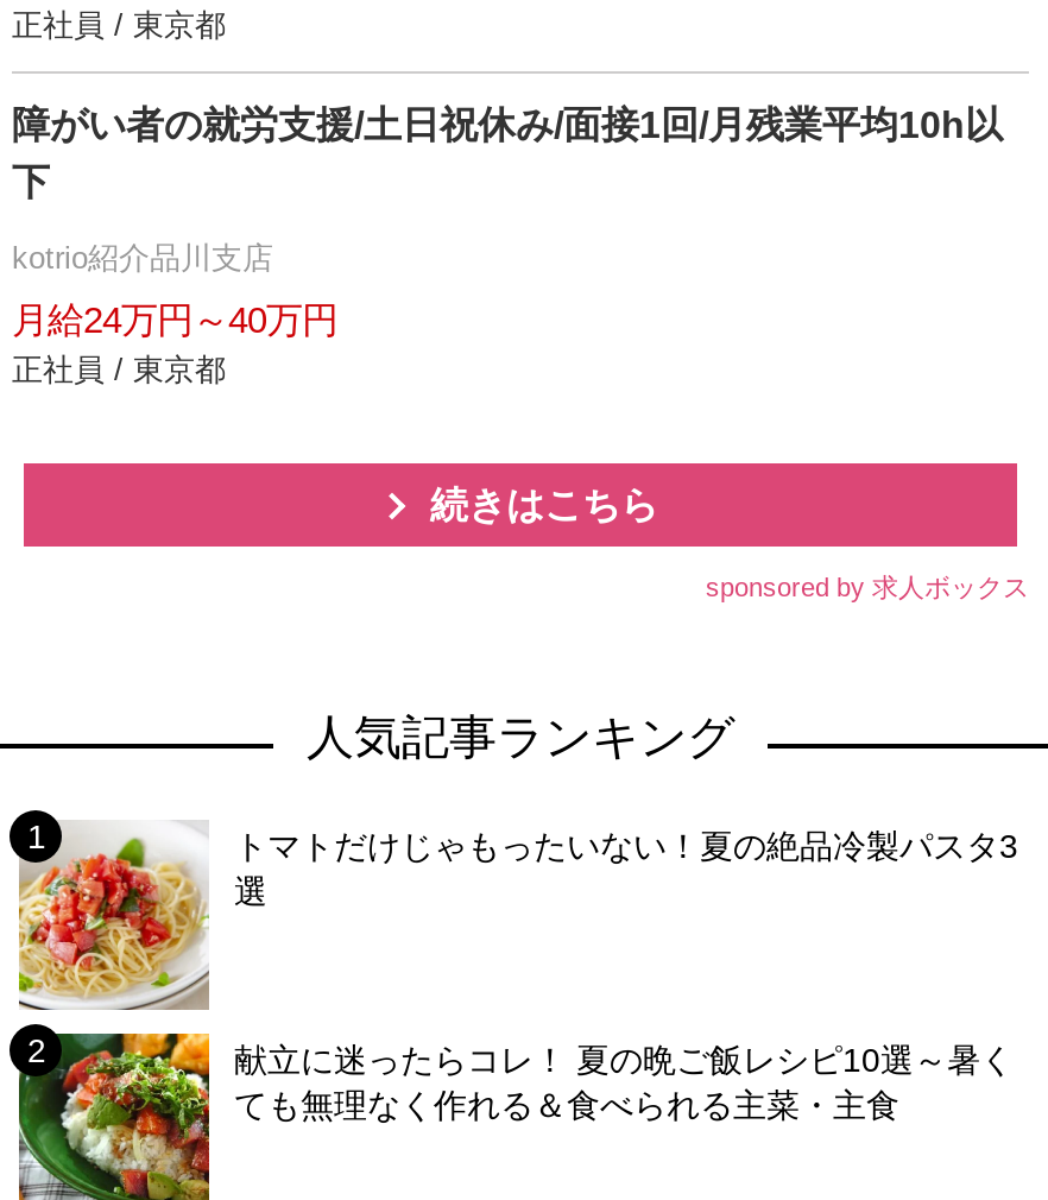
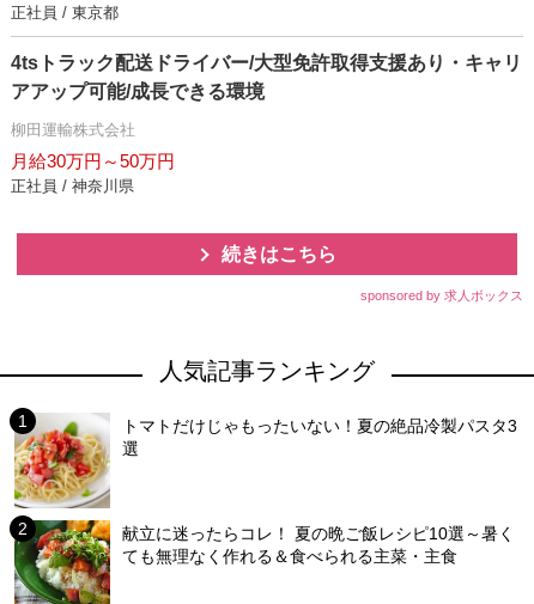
- 障がい者の就労支援/土日祝休み/面接1回/月残業平均10h以
- 下
+ 4tsトラック配送ドライバー/大型免許取得支援あり・キャリ
+ アアップ可能/成長できる環境

- kotrio紹介品川支店
+ 柳田運輸株式会社

- 月給24万円～40万円
- 正社員 / 東京都
+ 月給30万円～50万円
+ 正社員 / 神奈川県
